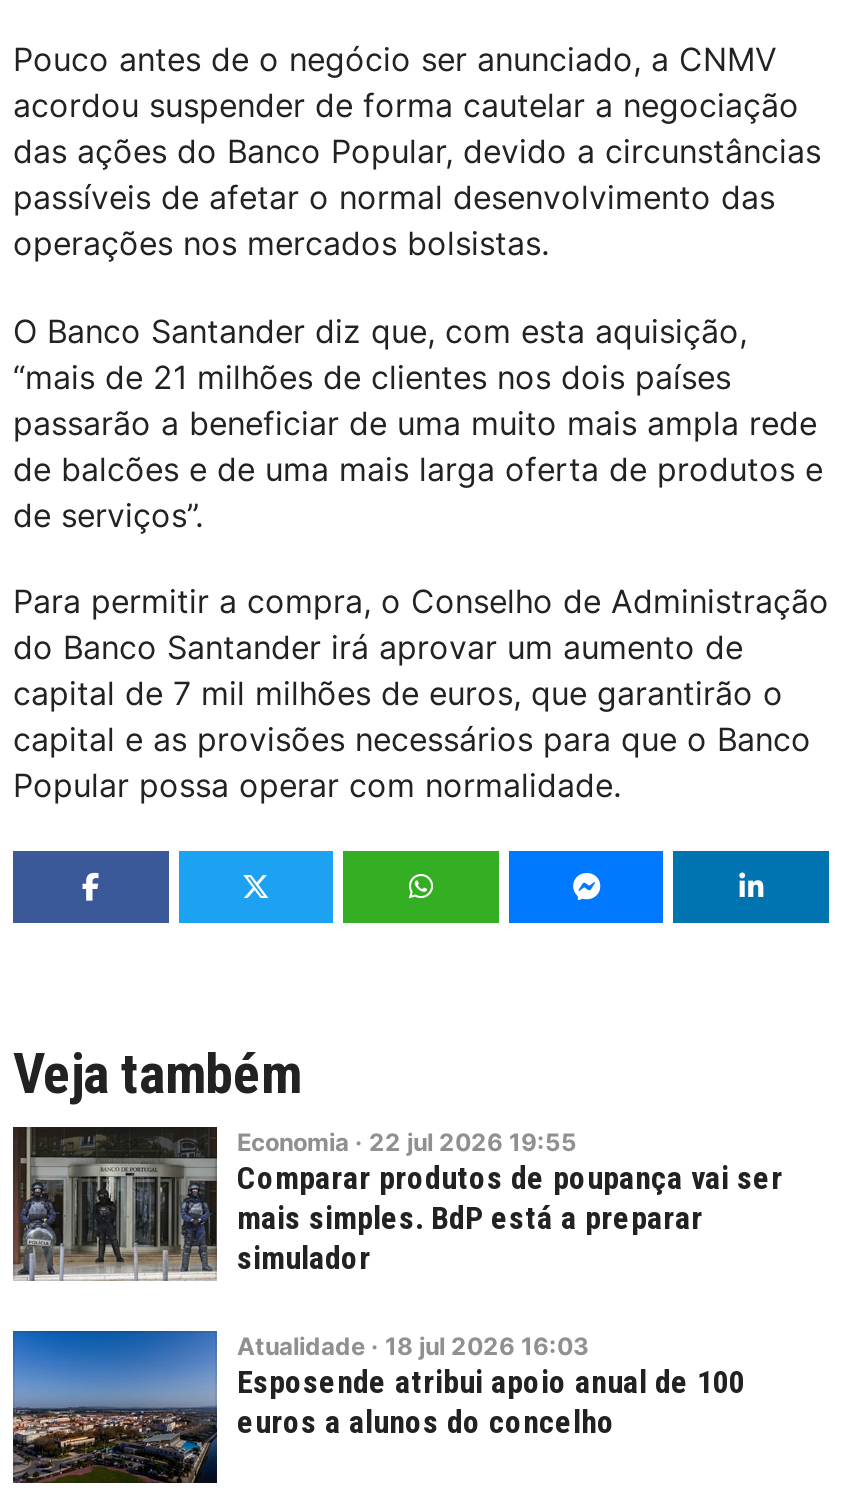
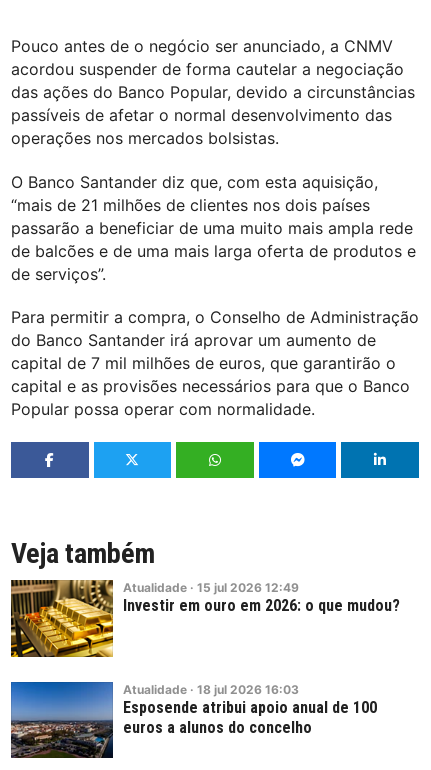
- [image]
- Economia · 22 jul 2026 19:55
- Comparar produtos de poupança vai ser
- mais simples. BdP está a preparar
- simulador
+ [image]
+ Atualidade · 15 jul 2026 12:49
+ Investir em ouro em 2026: o que mudou?
